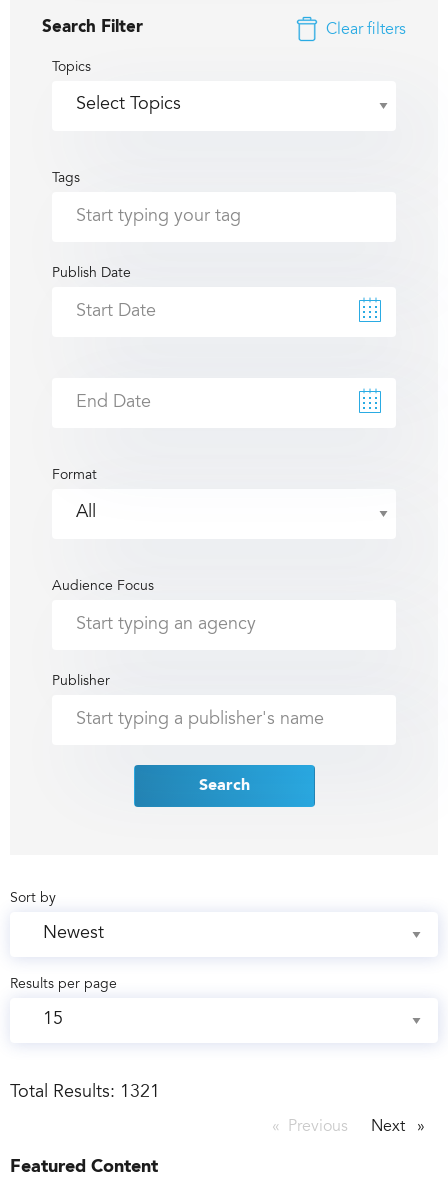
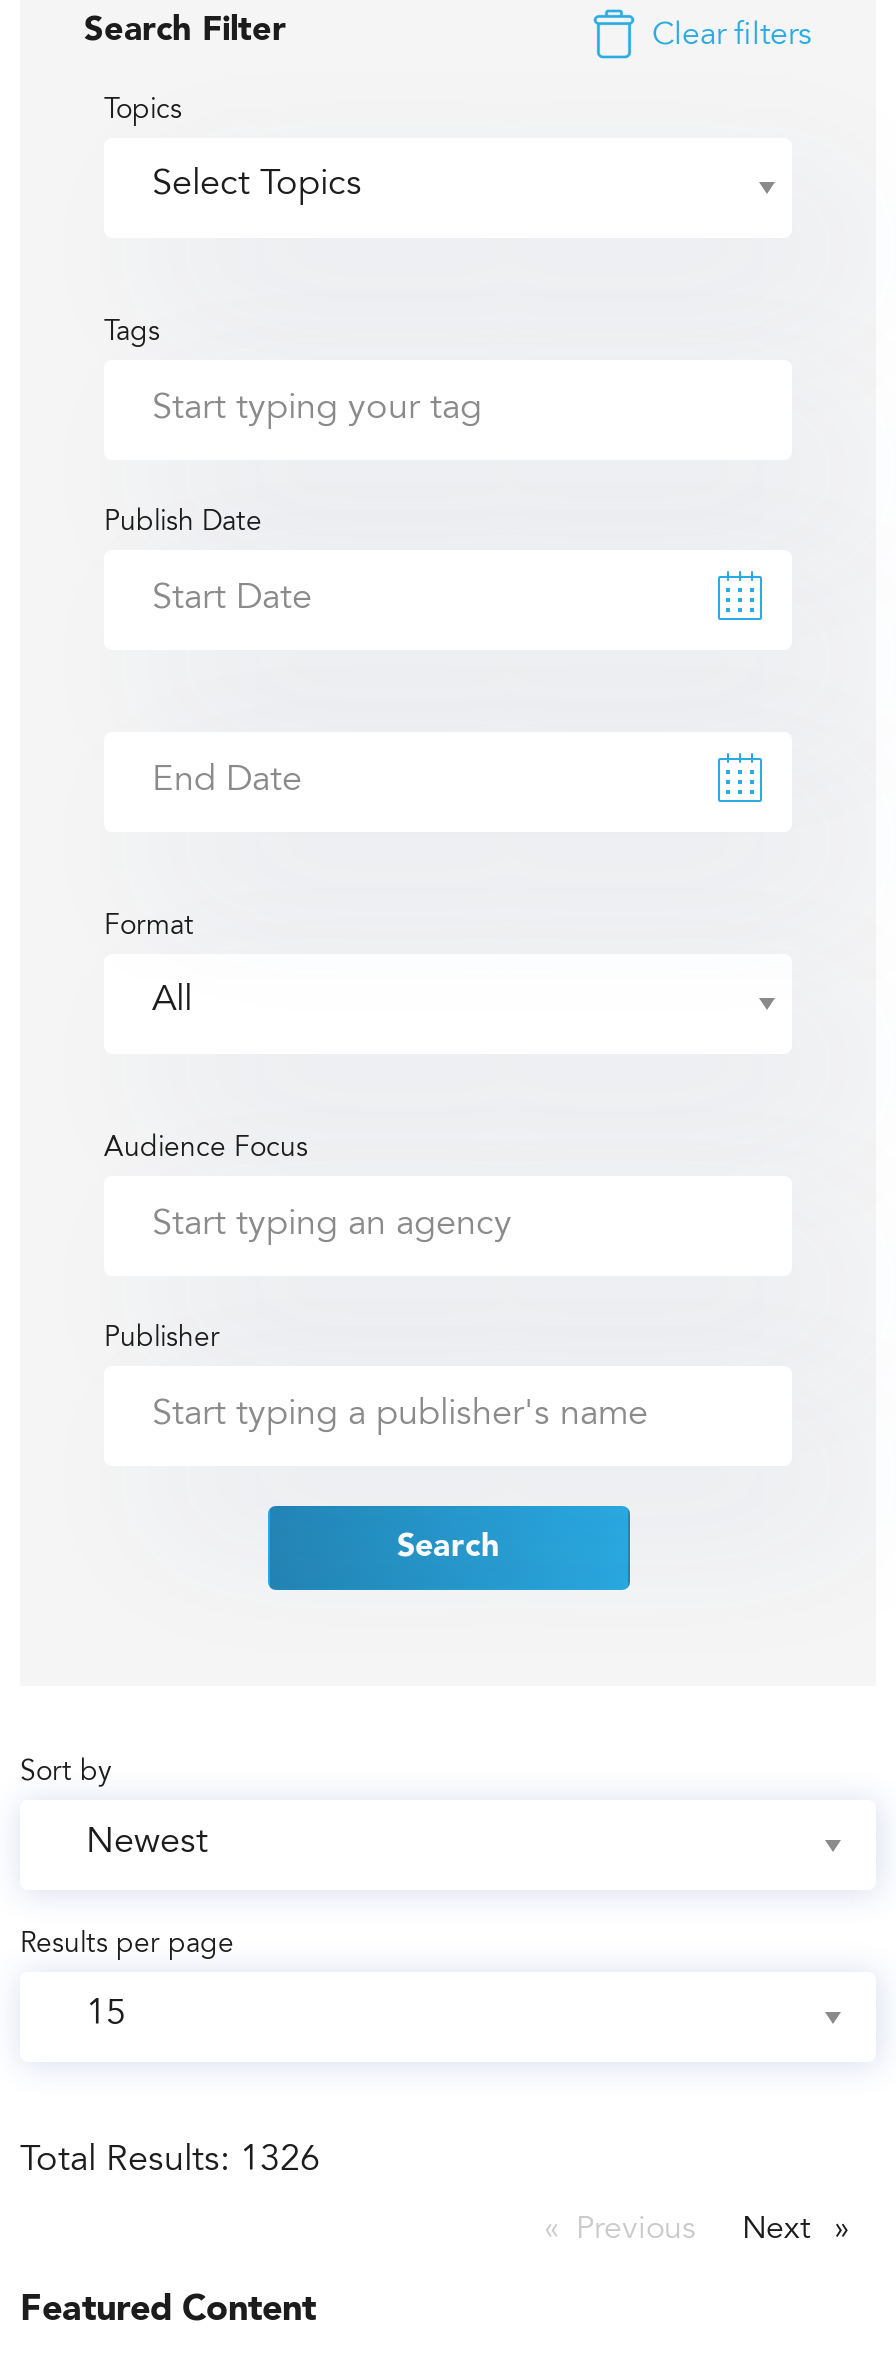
- Total Results: 1321
+ Total Results: 1326
